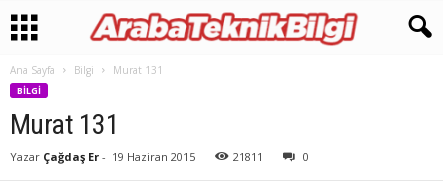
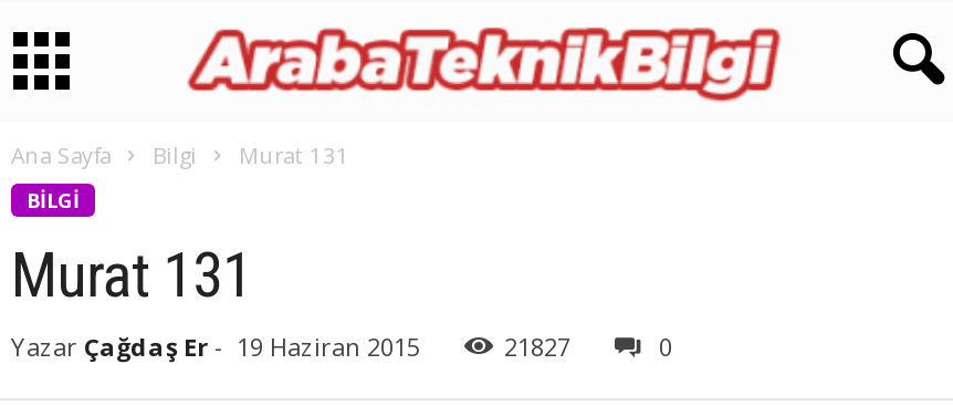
- 21811
+ 21827
